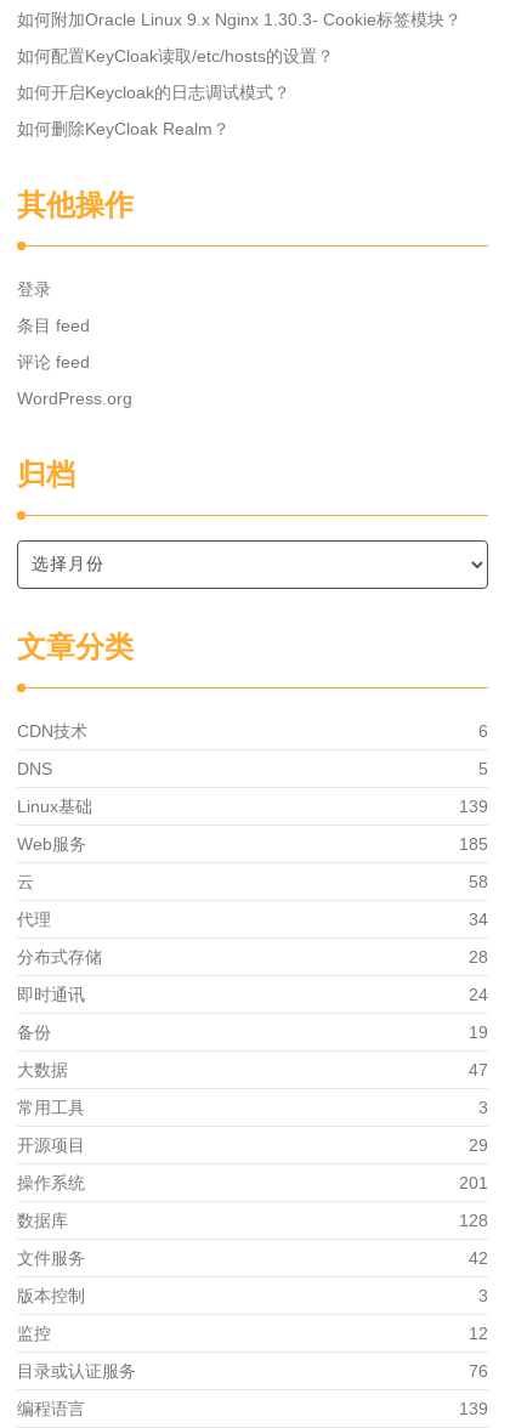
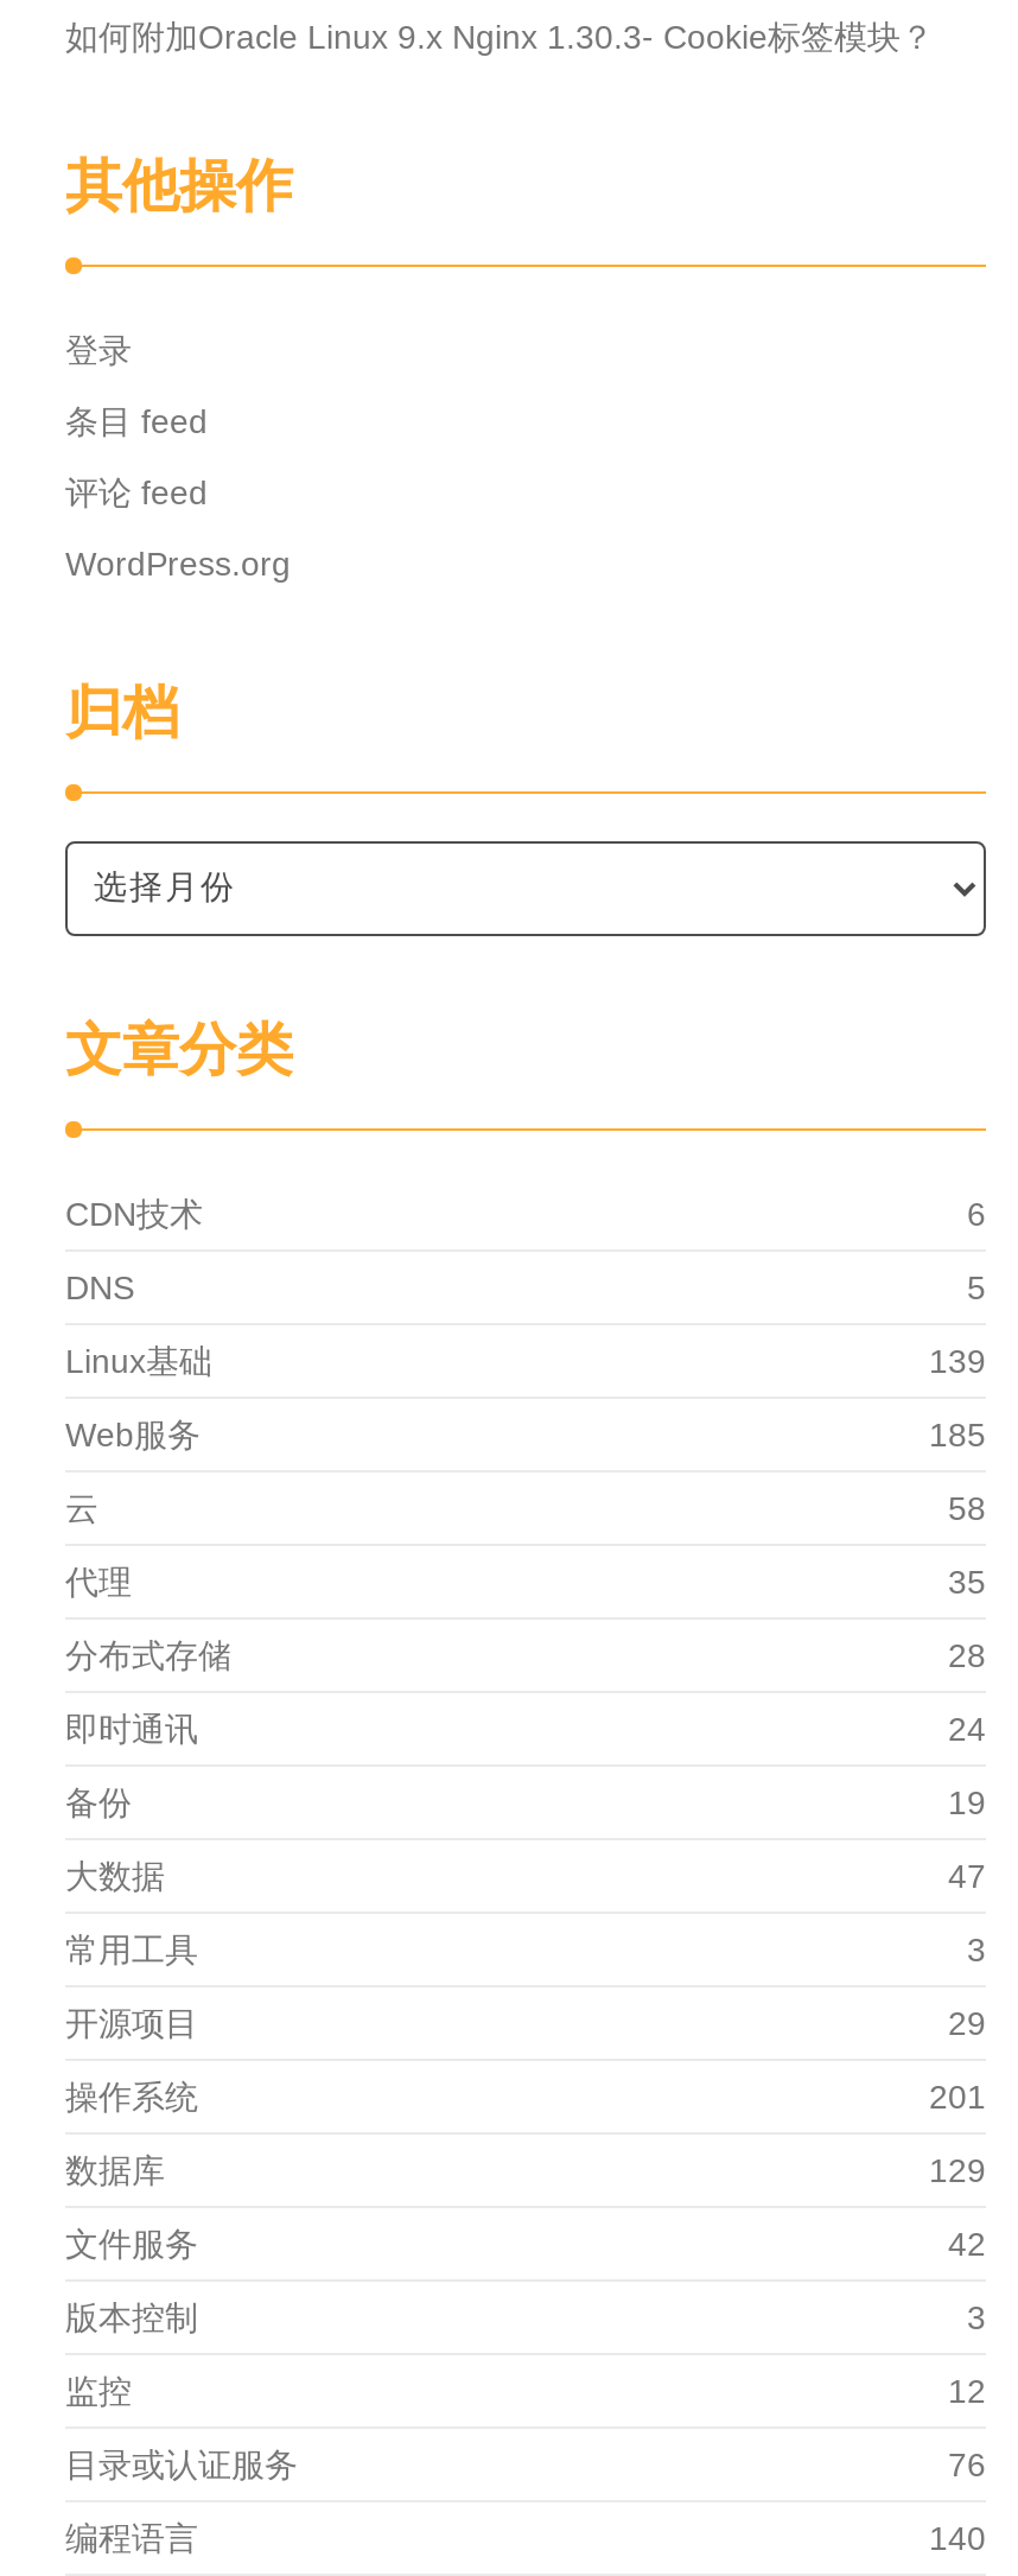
- 如何配置KeyCloak读取/etc/hosts的设置？
- 如何开启Keycloak的日志调试模式？
- 如何删除KeyCloak Realm？

- 34
+ 35

- 128
+ 129

- 139
+ 140
